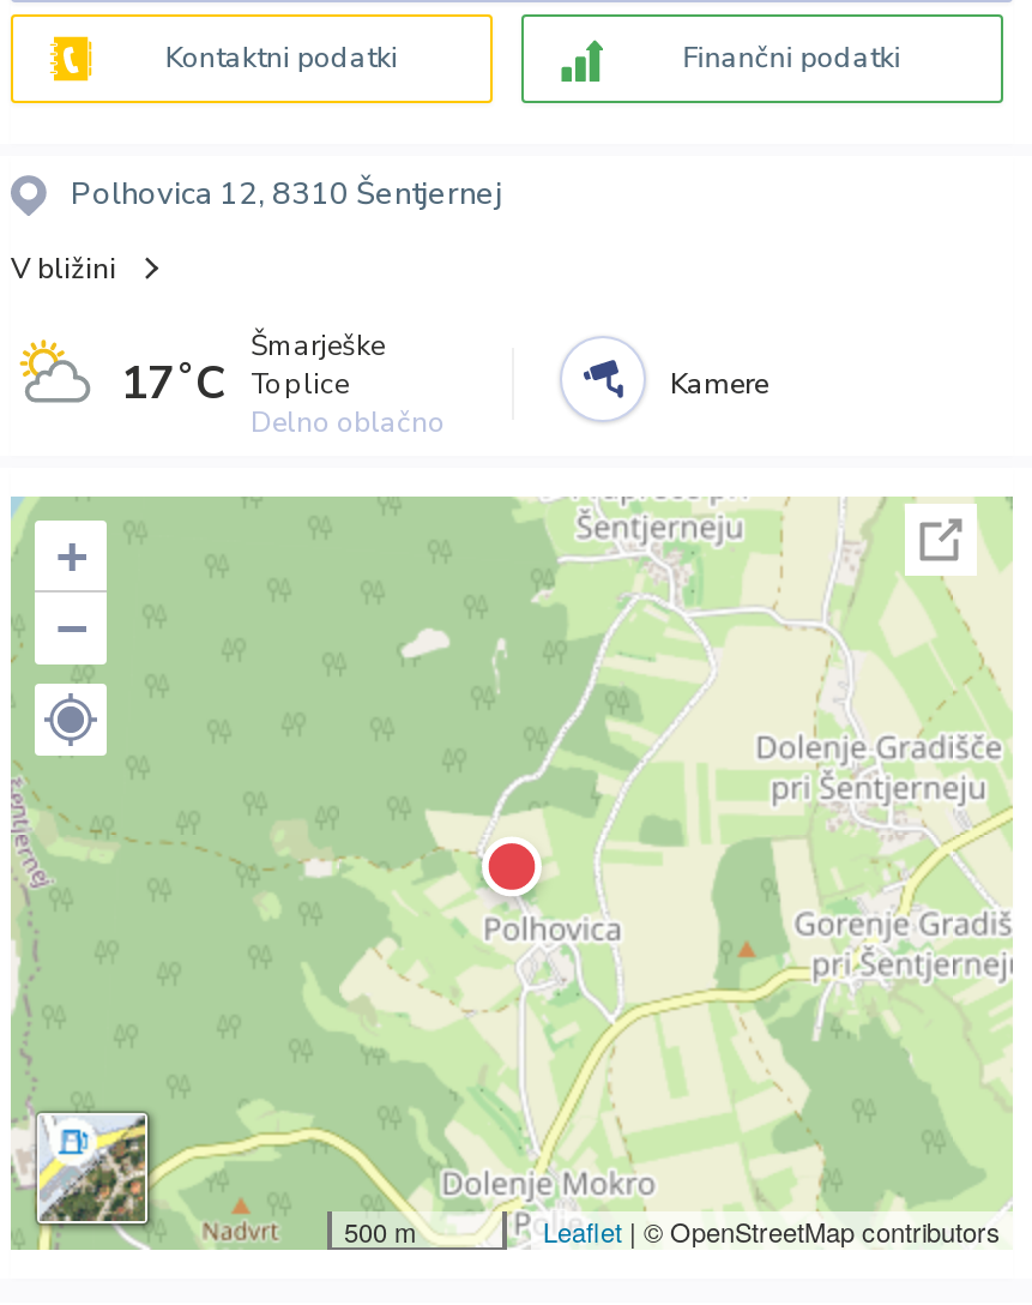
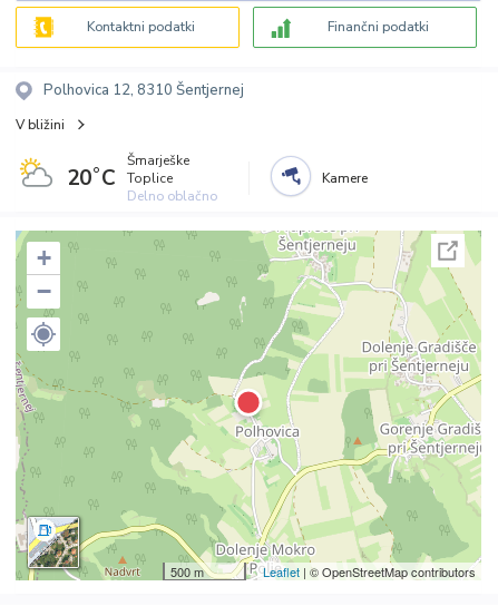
- 17˚C Toplice
+ 20˚C Toplice
